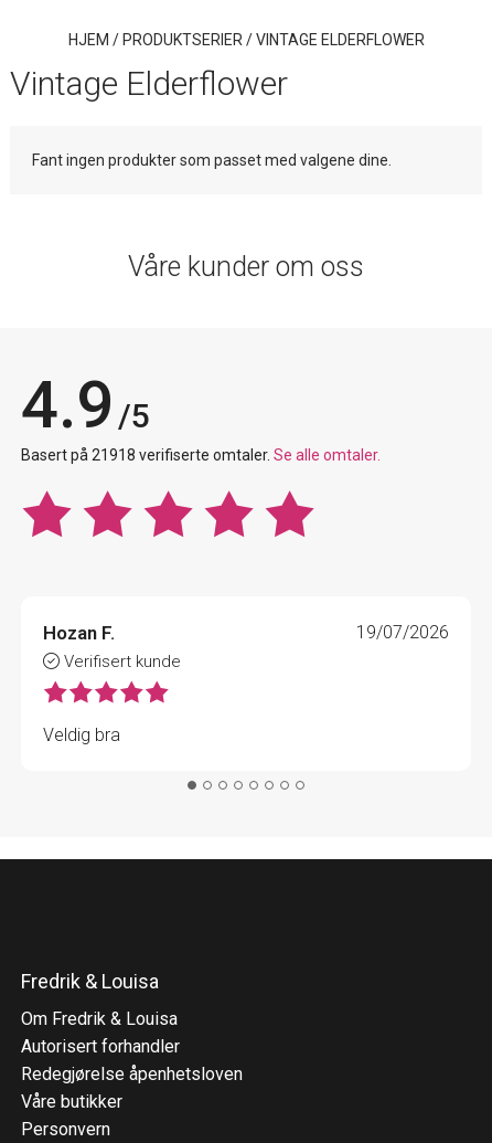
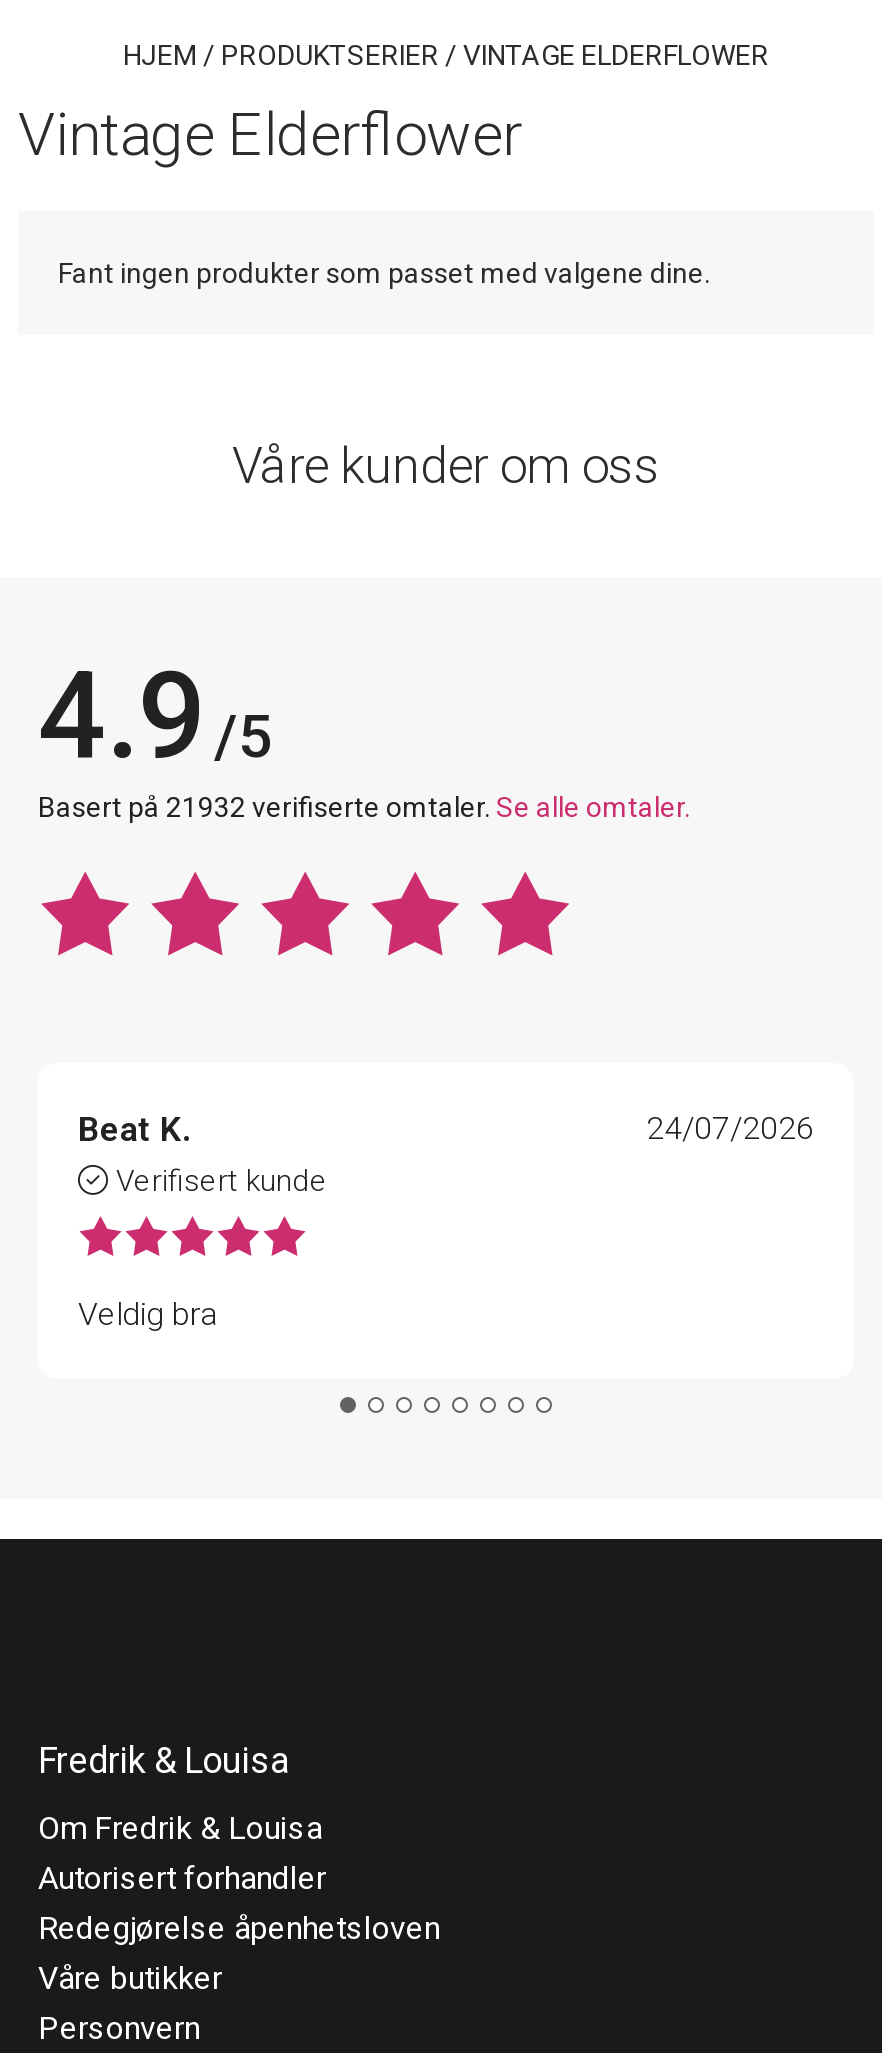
- Basert på 21918 verifiserte omtaler. Se alle omtaler.
+ Basert på 21932 verifiserte omtaler. Se alle omtaler.

- Hozan F.
+ Beat K.

- 19/07/2026
+ 24/07/2026
